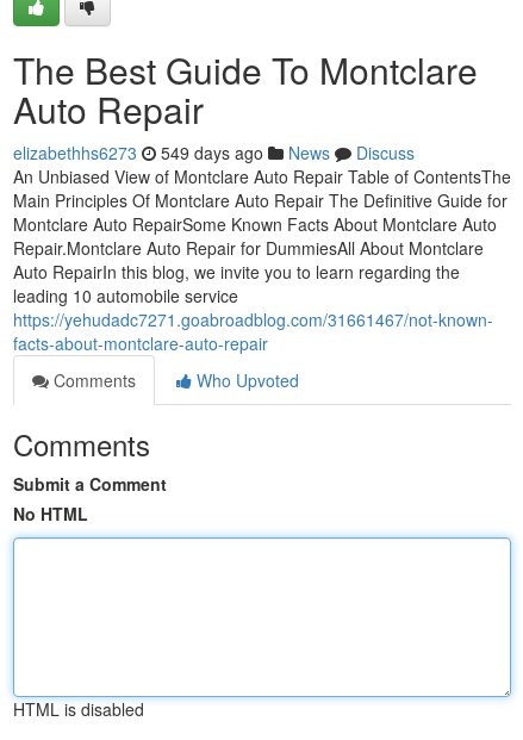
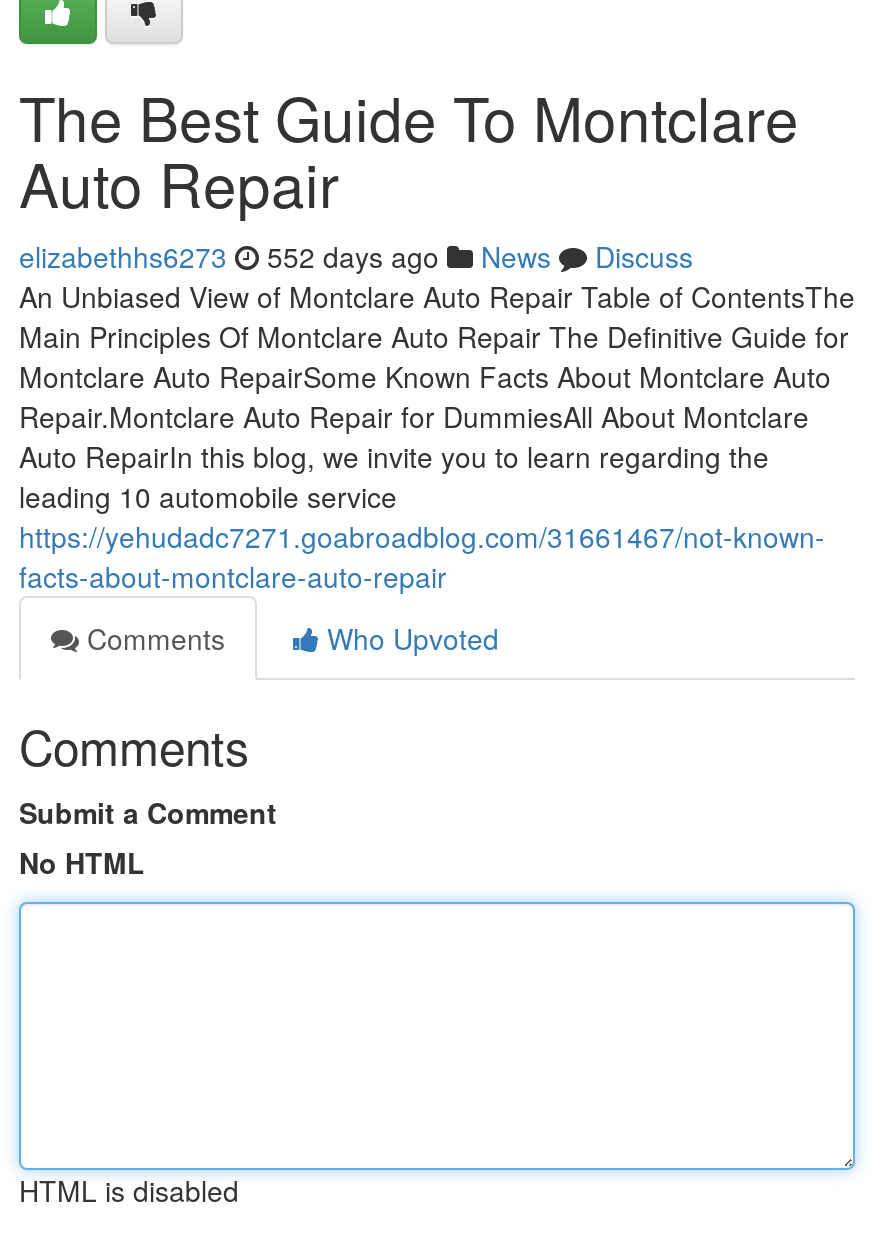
- elizabethhs6273 549 days ago News Discuss
+ elizabethhs6273 552 days ago News Discuss
